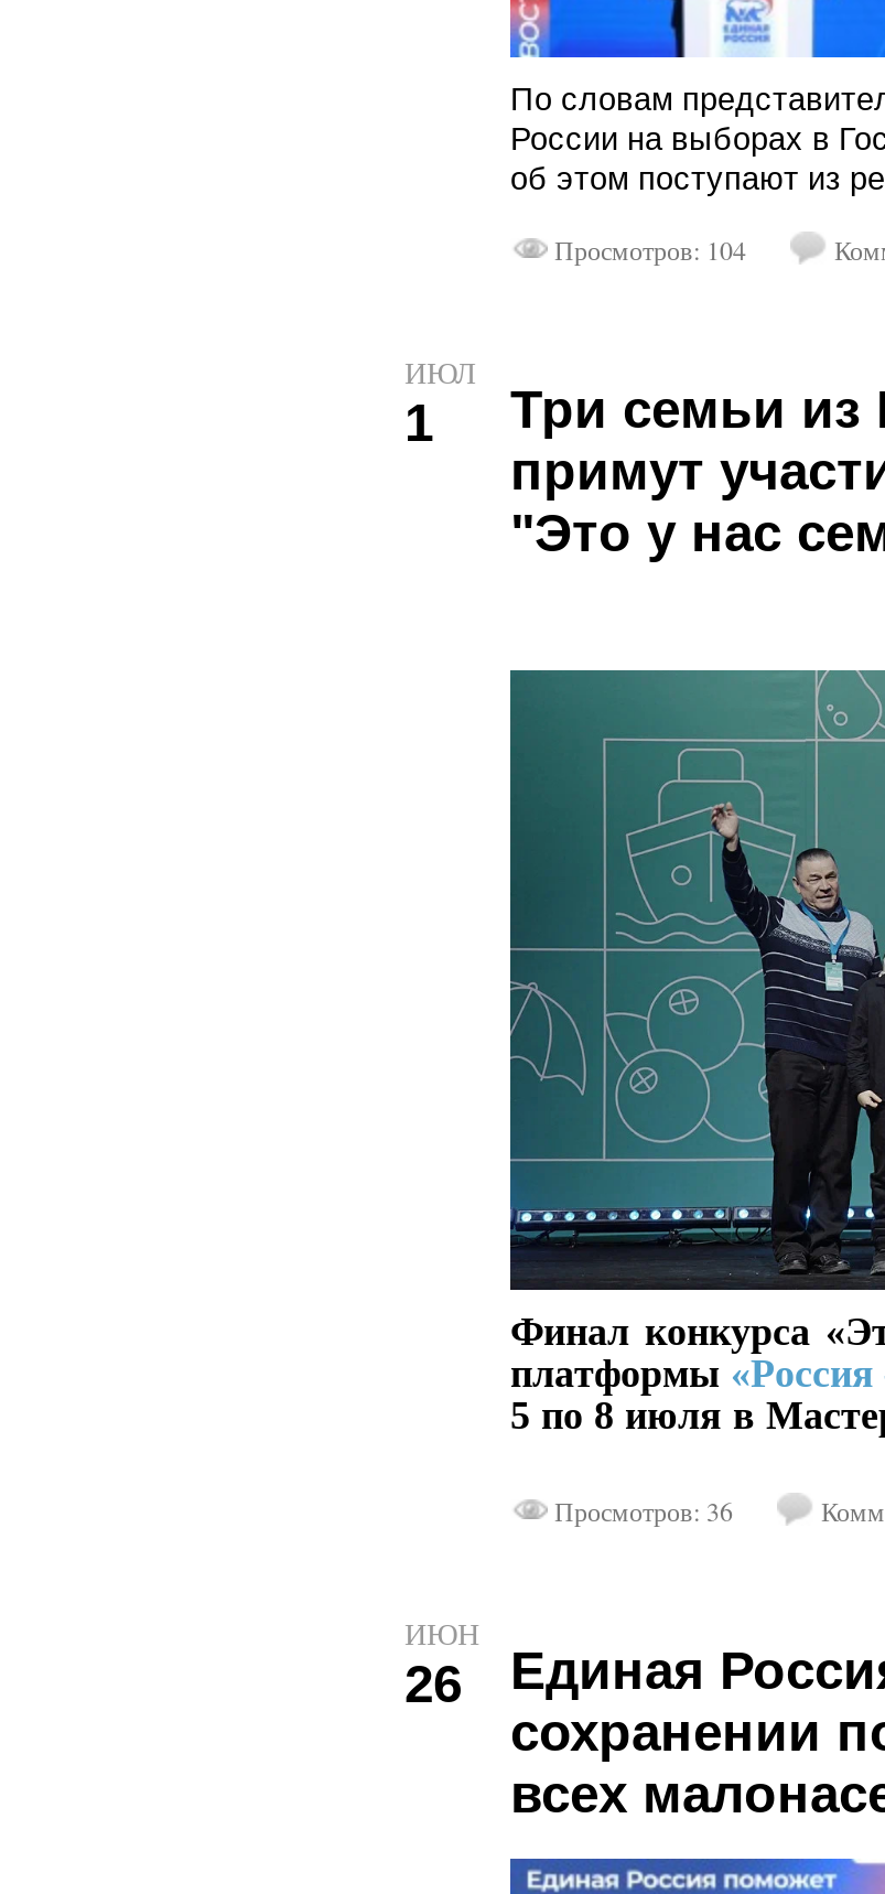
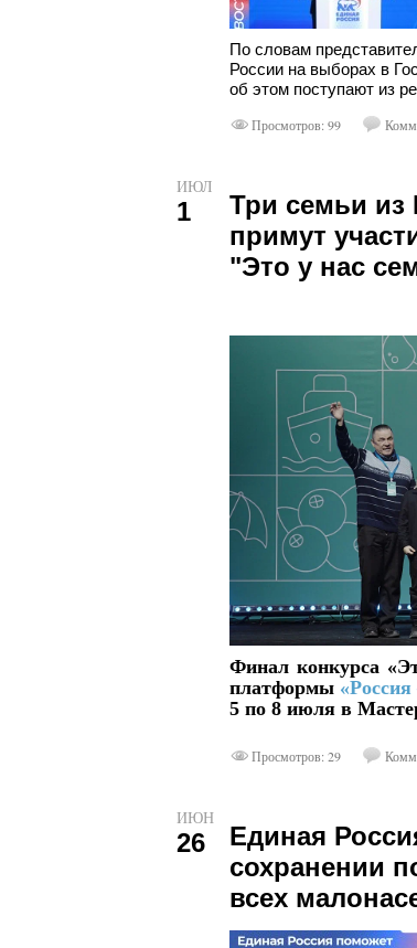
- Просмотров: 104
+ Просмотров: 99

- Просмотров: 36
+ Просмотров: 29
